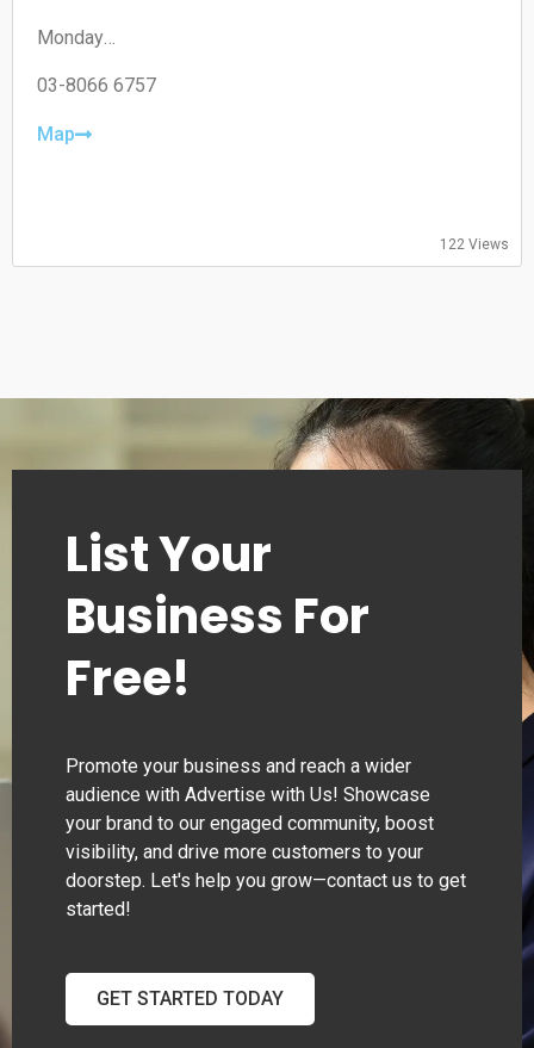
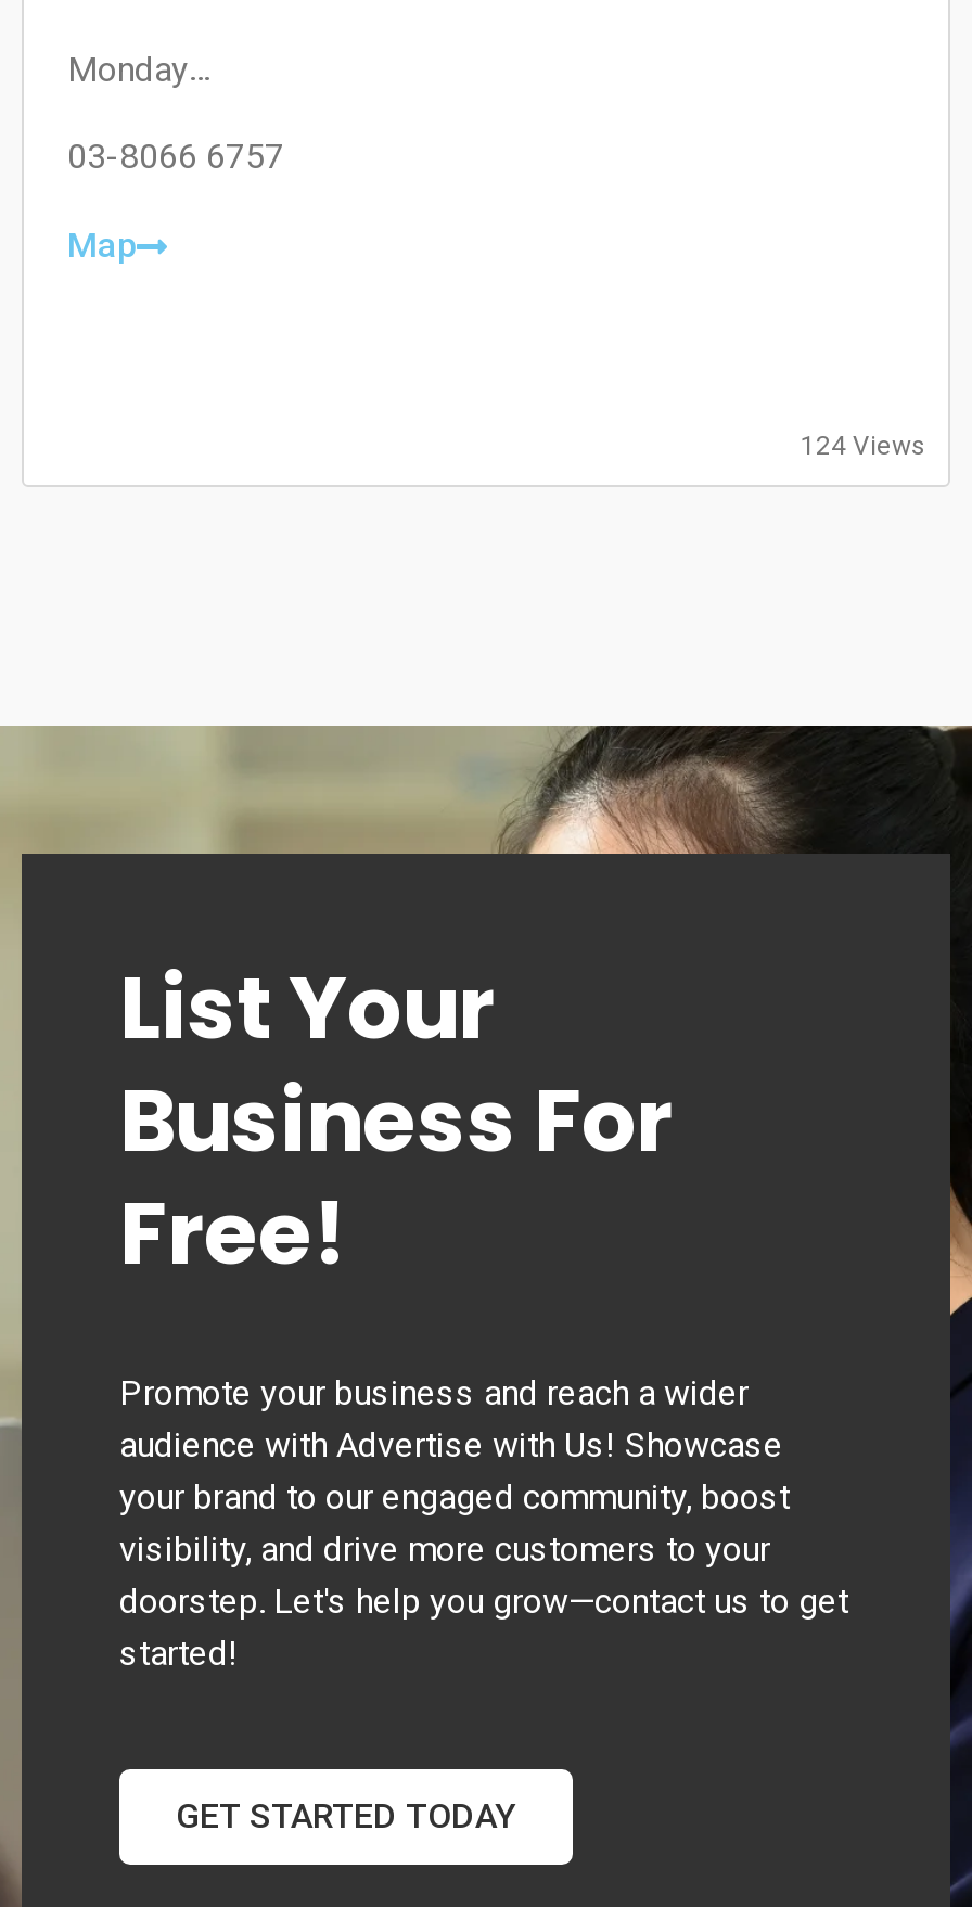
- 122 Views
+ 124 Views
